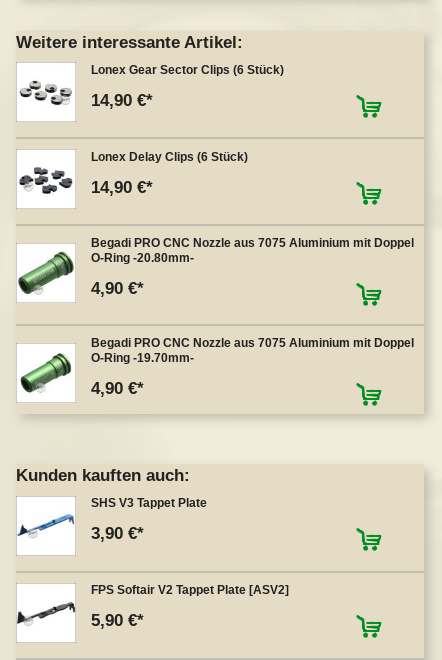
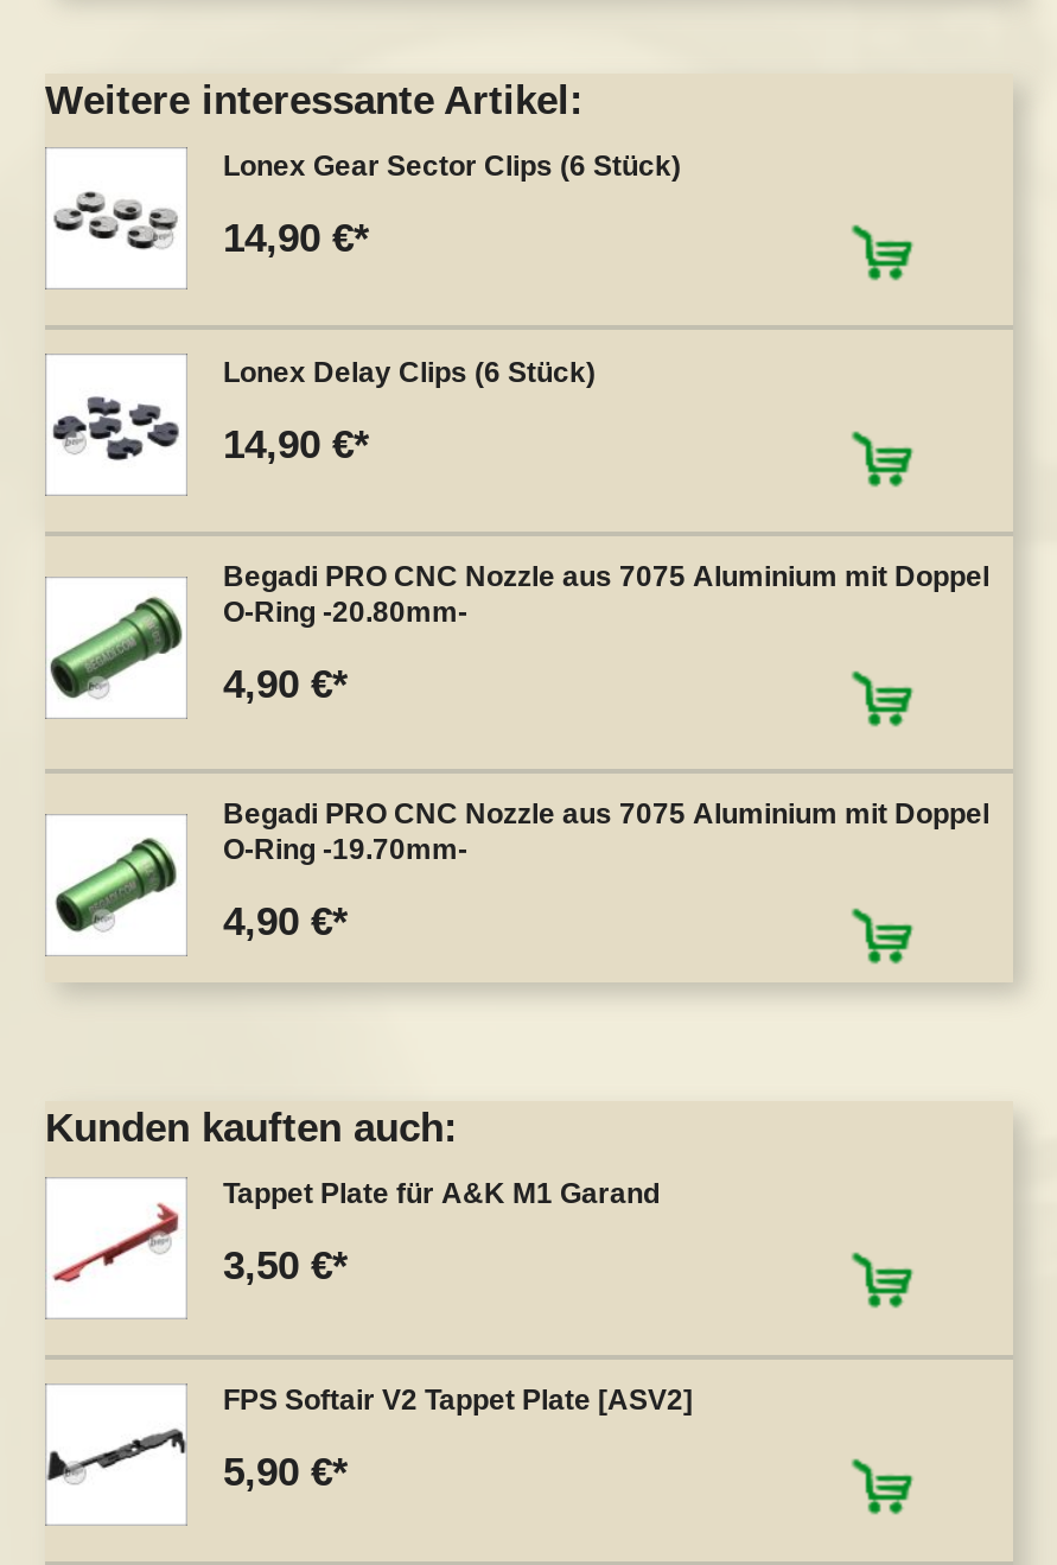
- [image]
- SHS V3 Tappet Plate
+ [image]
+ Tappet Plate für A&K M1 Garand

- 3,90 €
+ 3,50 €
